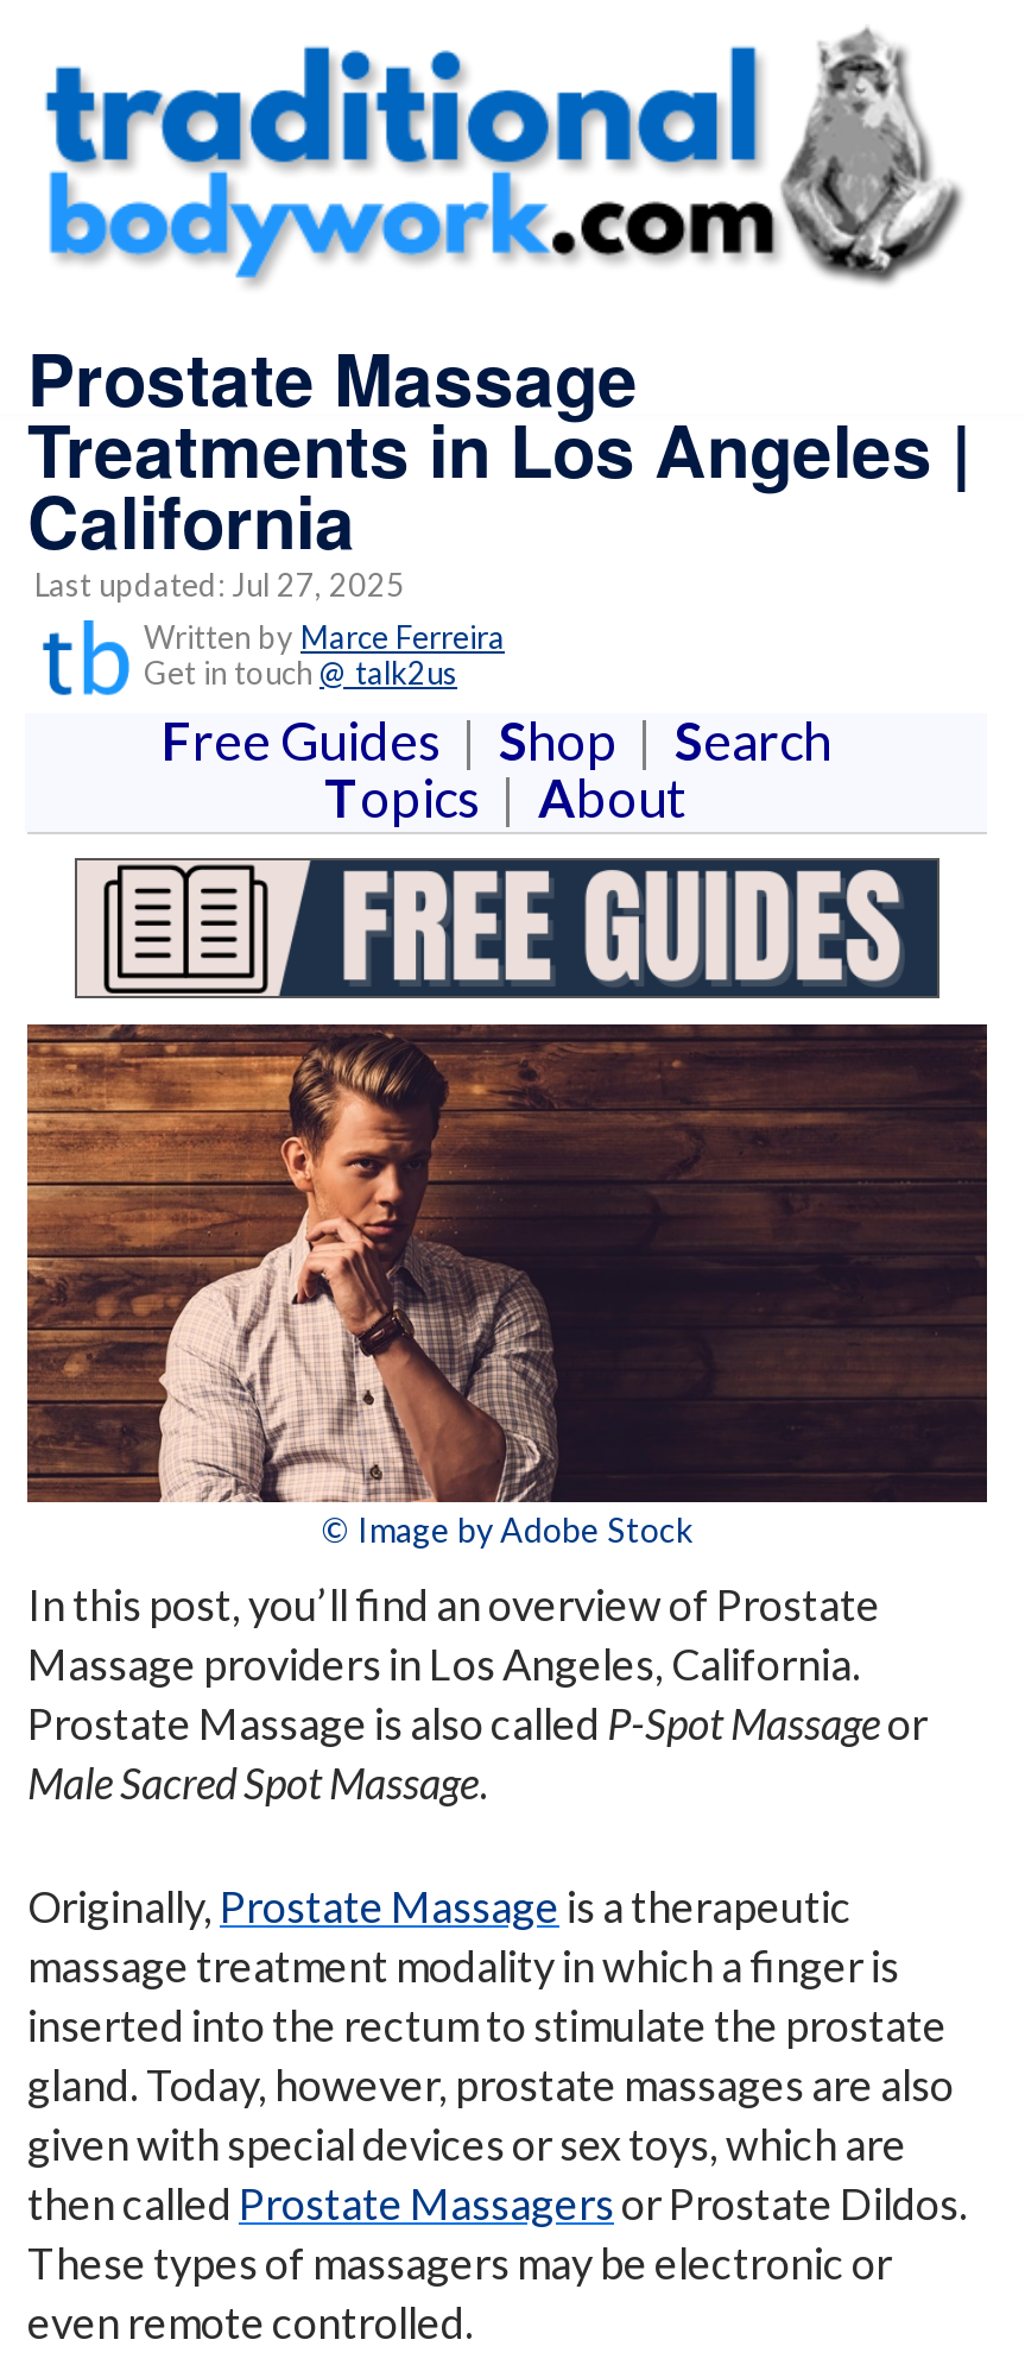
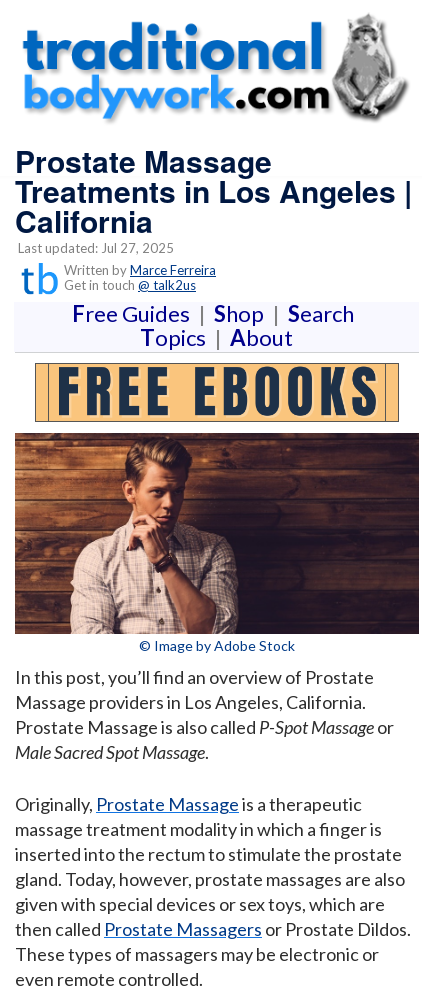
- [image]
+ [image]
